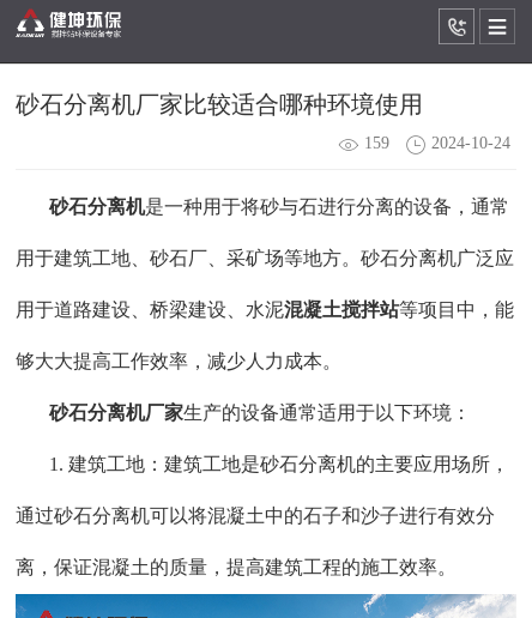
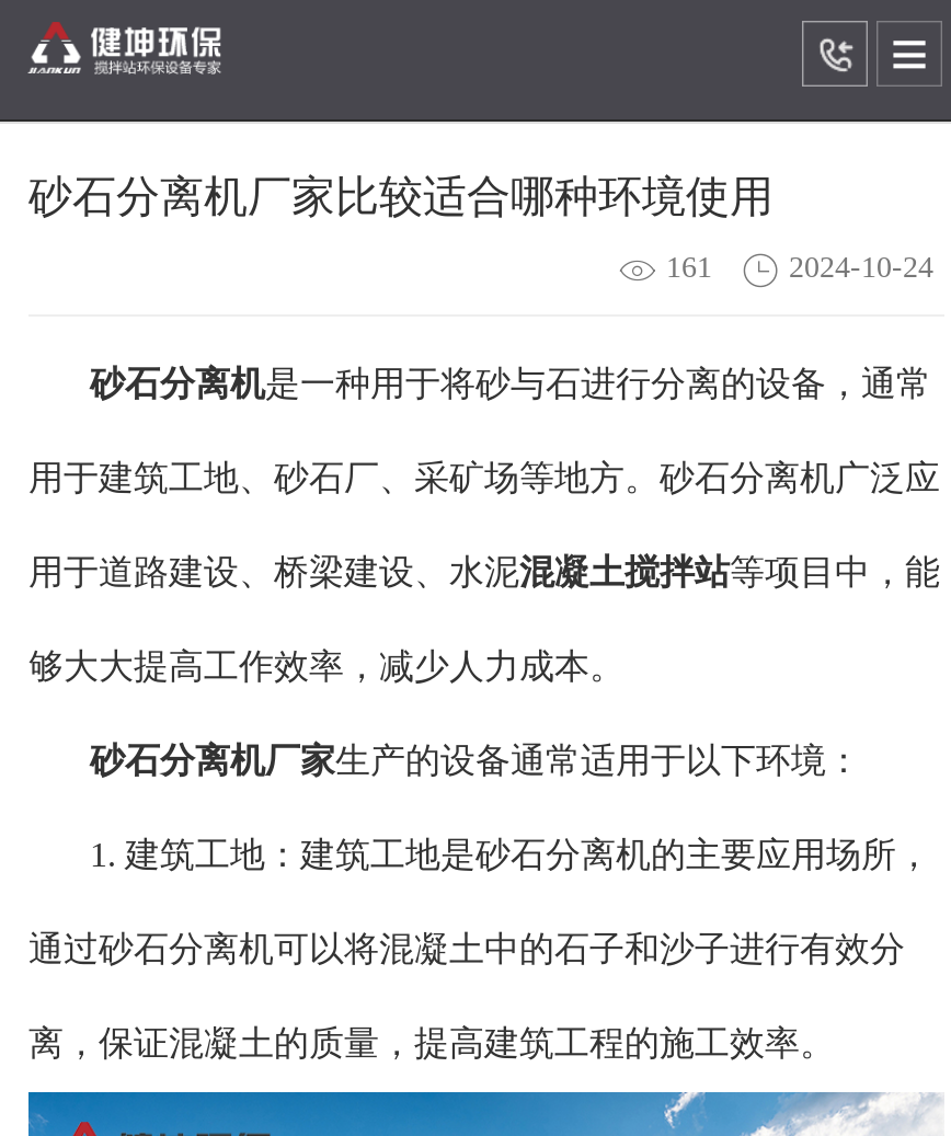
- 159
+ 161
